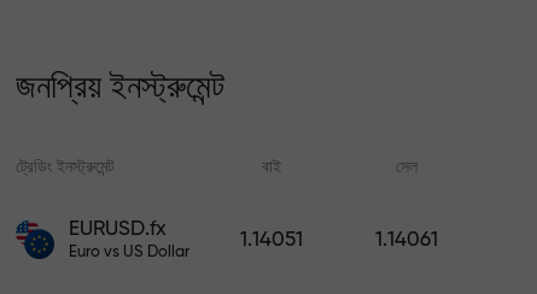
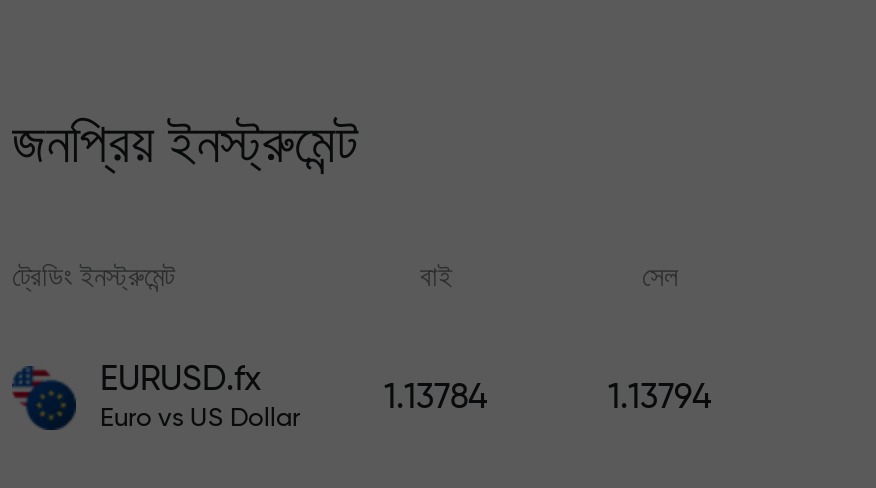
- 1.14051
+ 1.13784

- 1.14061
+ 1.13794
